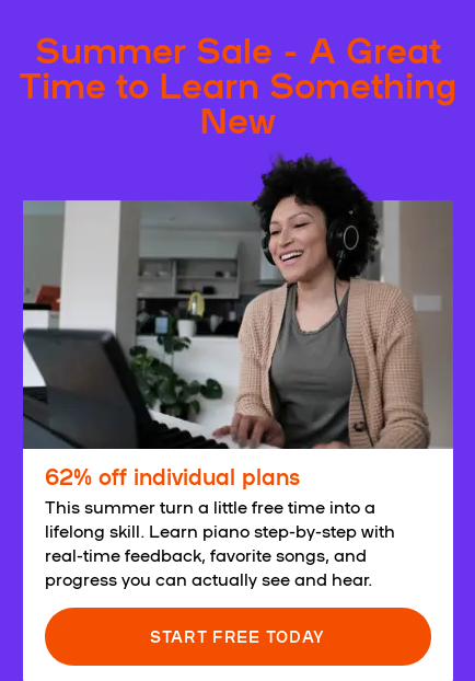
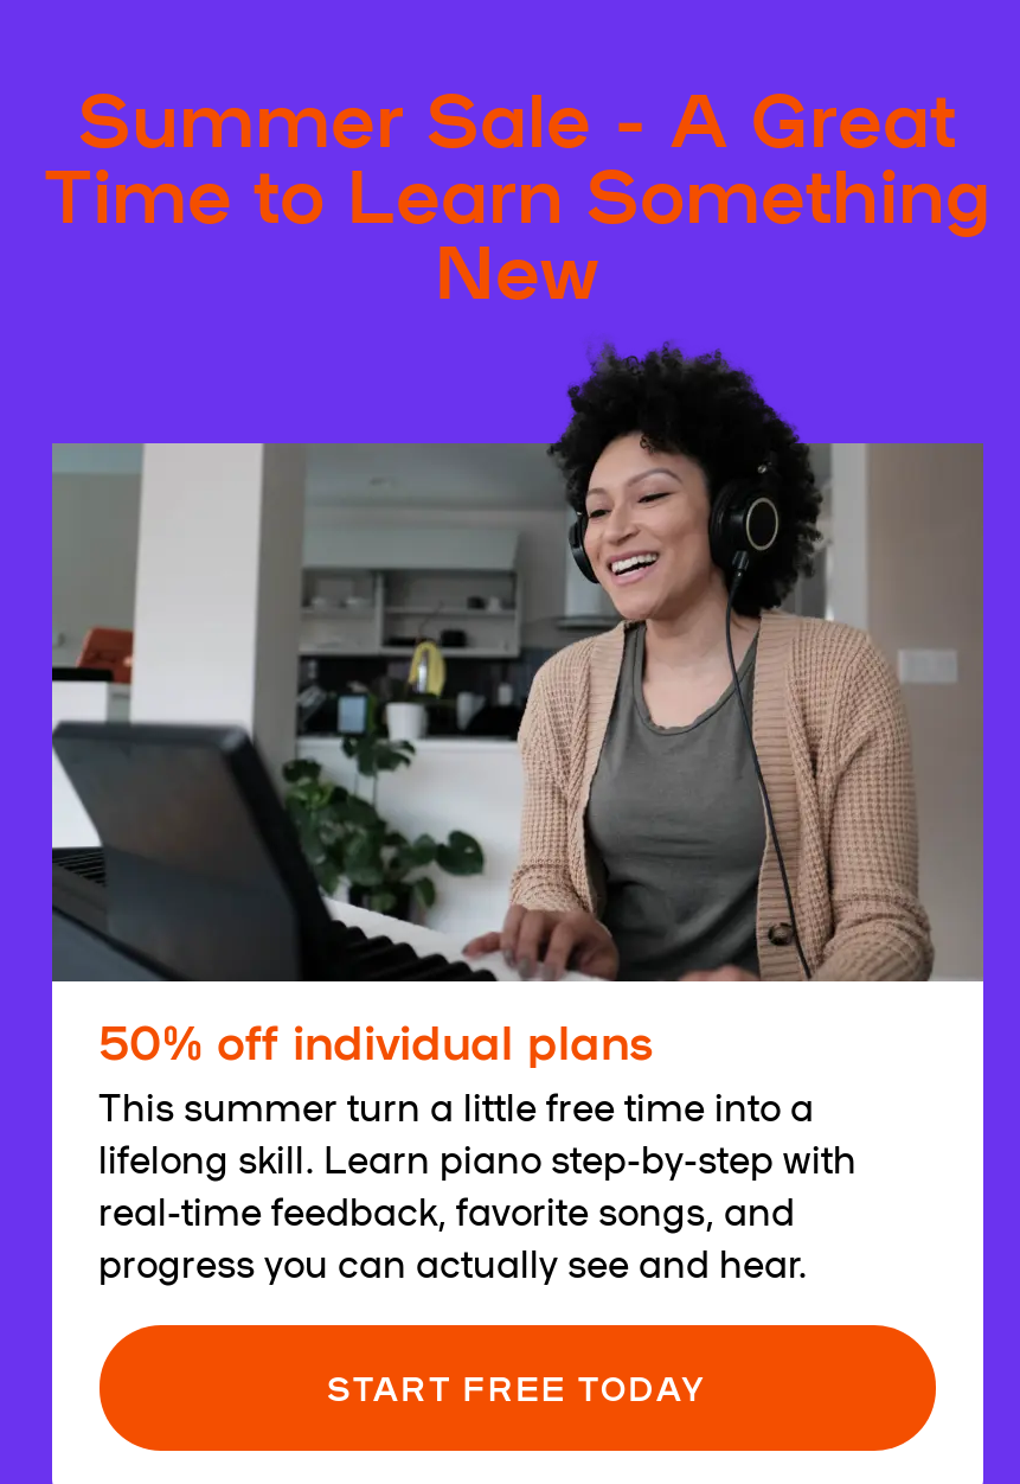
- 62% off individual plans
+ 50% off individual plans
